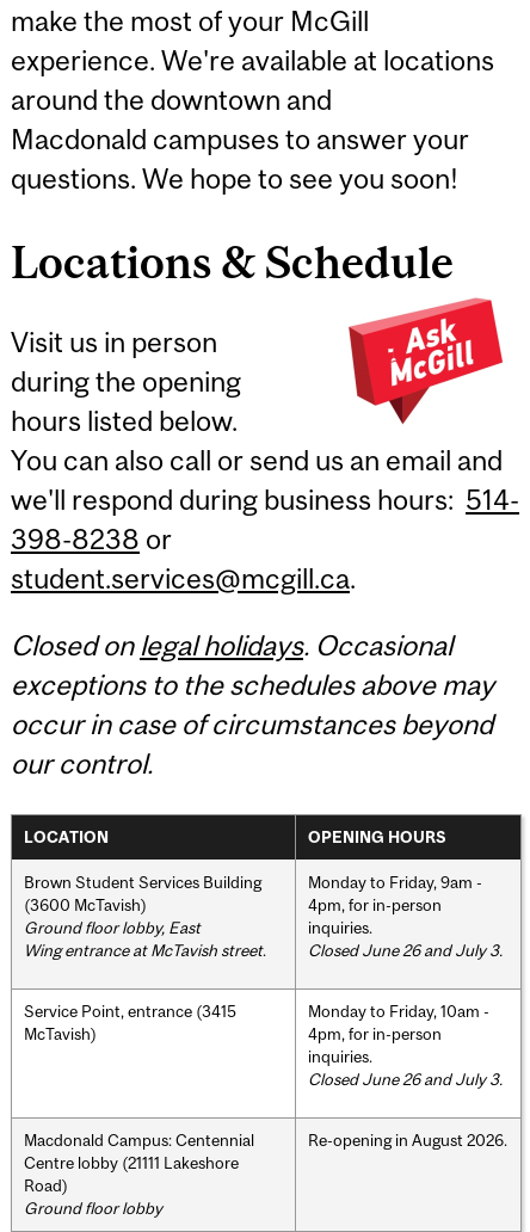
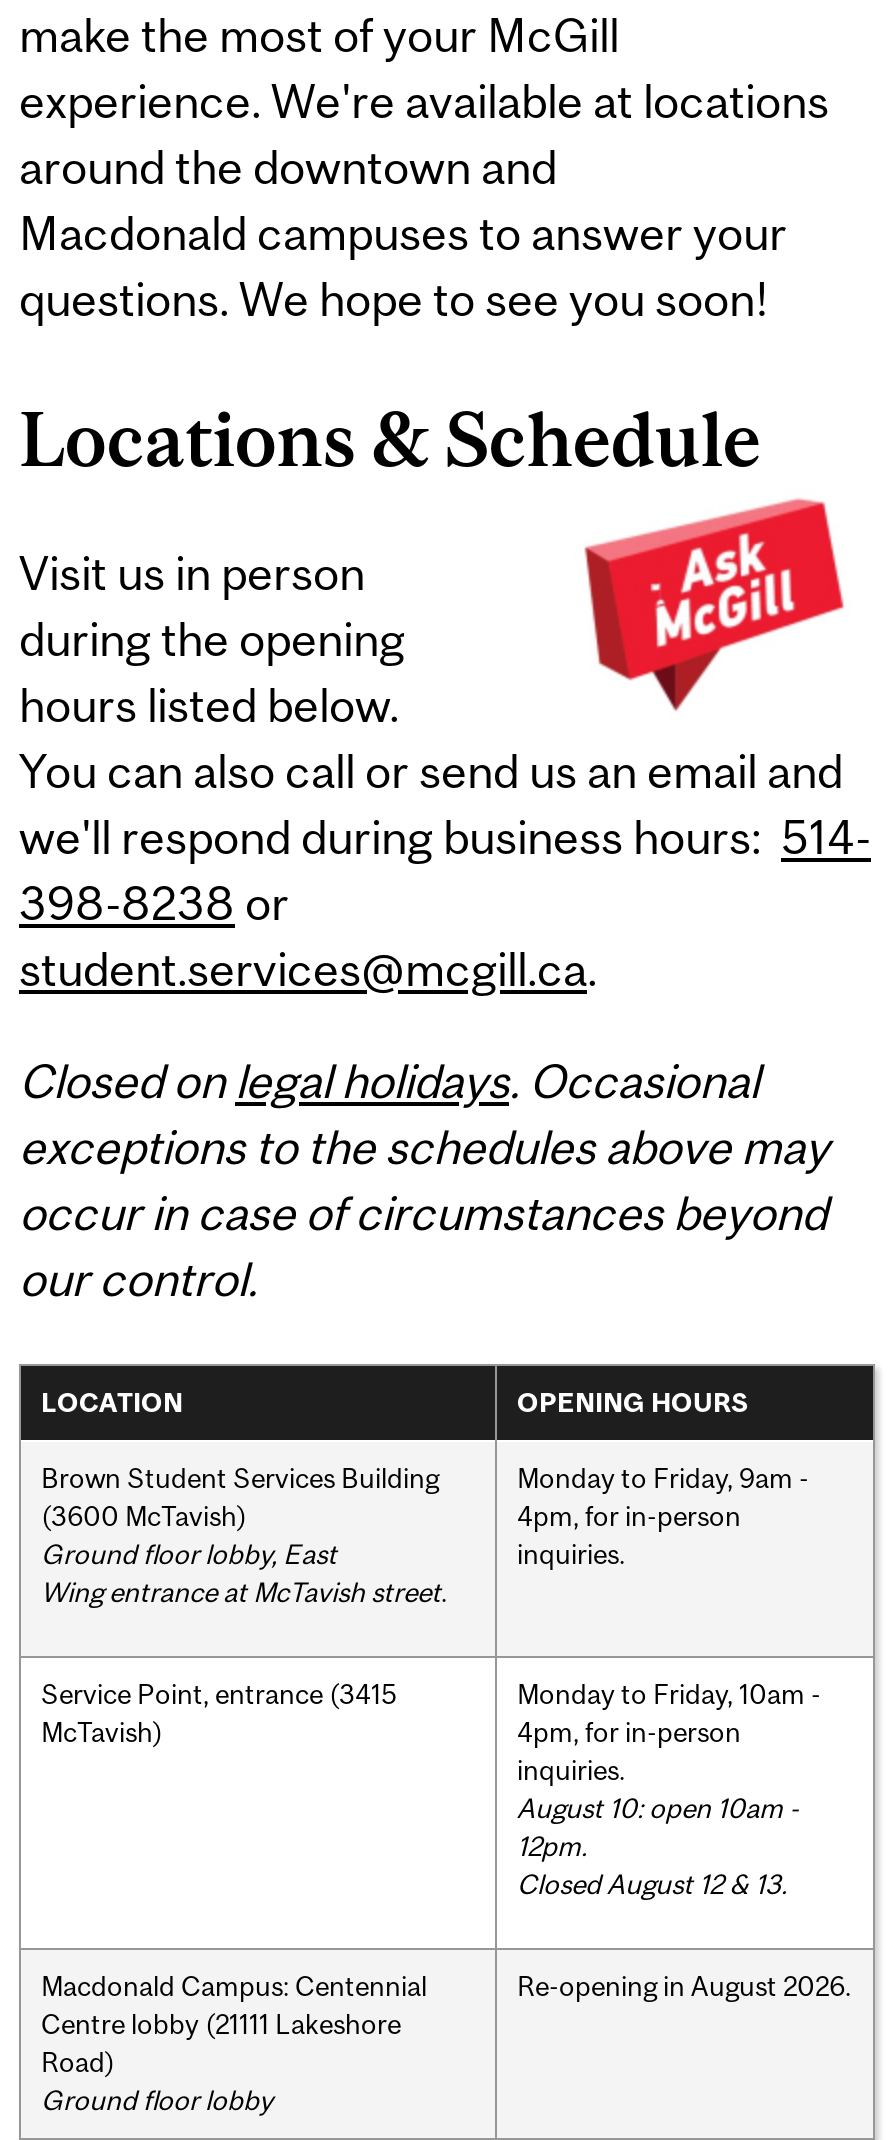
- Closed June 26 and July 3.

- Closed June 26 and July 3.
+ August 10: open 10am -
+ 12pm.
+ Closed August 12 & 13.
